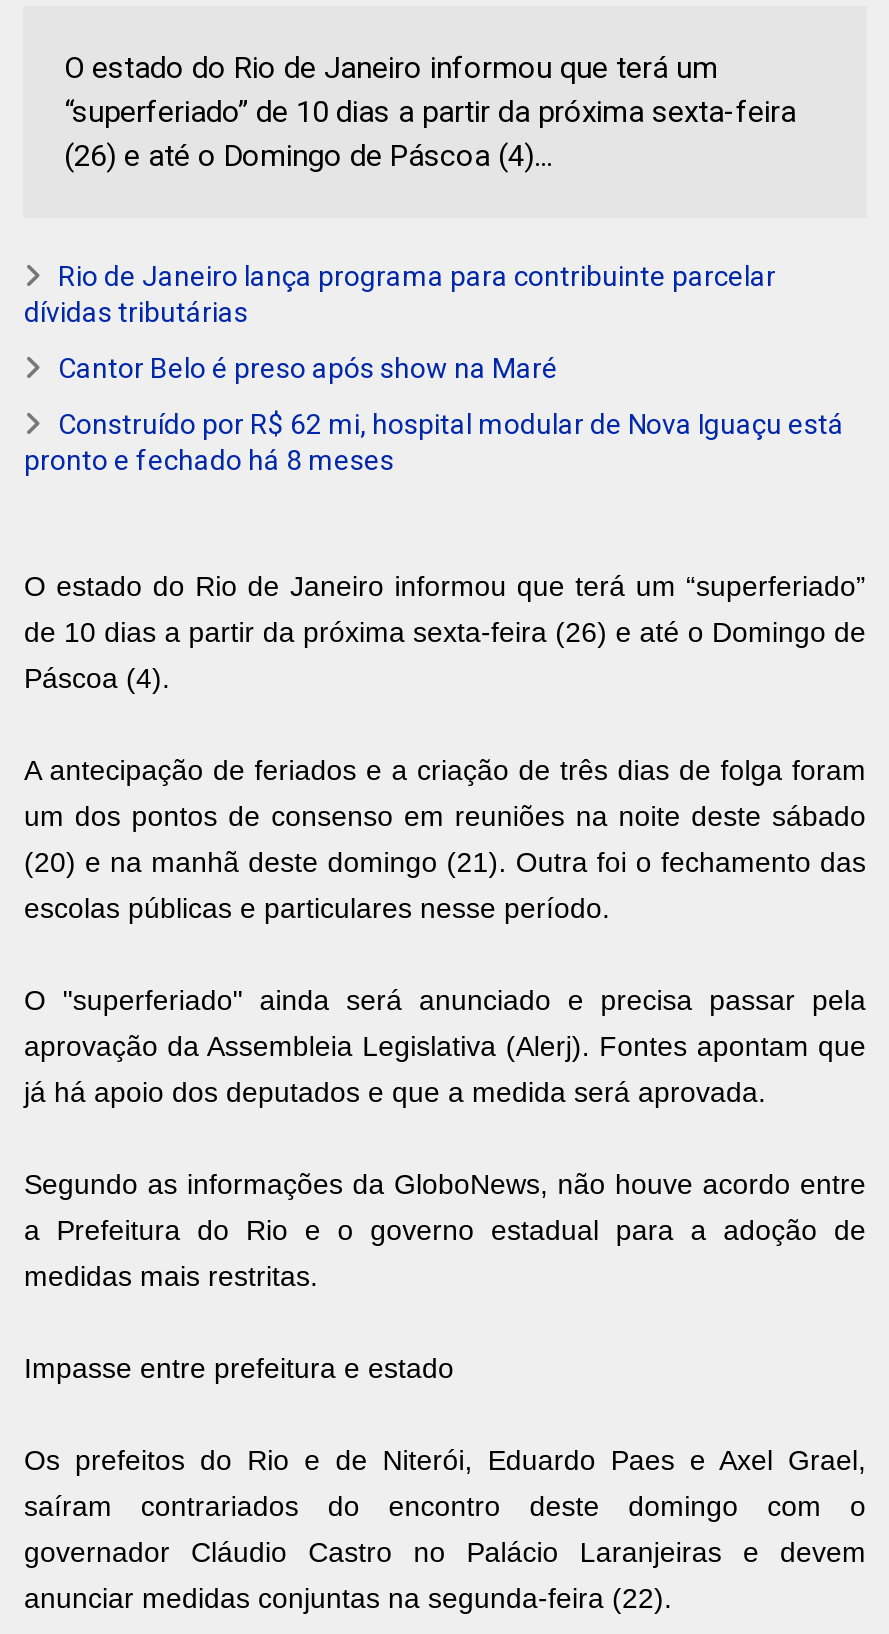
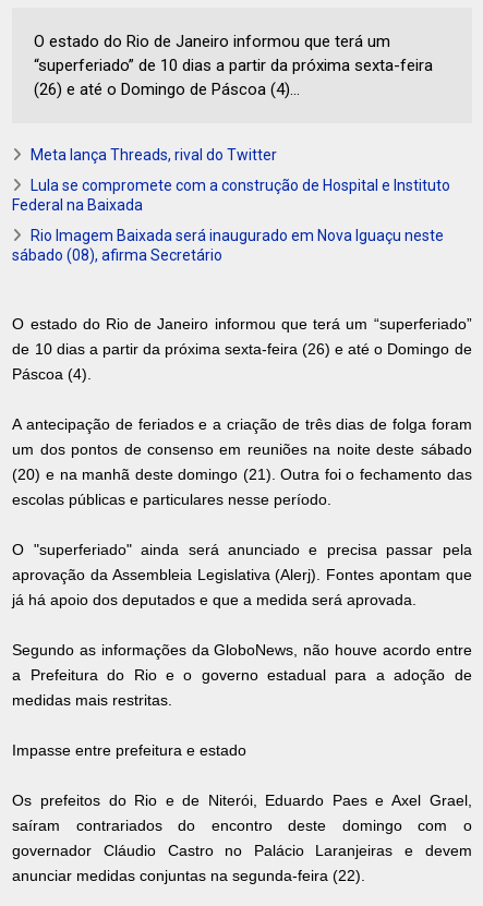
- Rio de Janeiro lança programa para contribuinte parcelar
- dívidas tributárias
+ Meta lança Threads, rival do Twitter

- Cantor Belo é preso após show na Maré
+ Lula se compromete com a construção de Hospital e Instituto
+ Federal na Baixada

- Construído por R$ 62 mi, hospital modular de Nova Iguaçu está
- pronto e fechado há 8 meses
+ Rio Imagem Baixada será inaugurado em Nova Iguaçu neste
+ sábado (08), afirma Secretário
